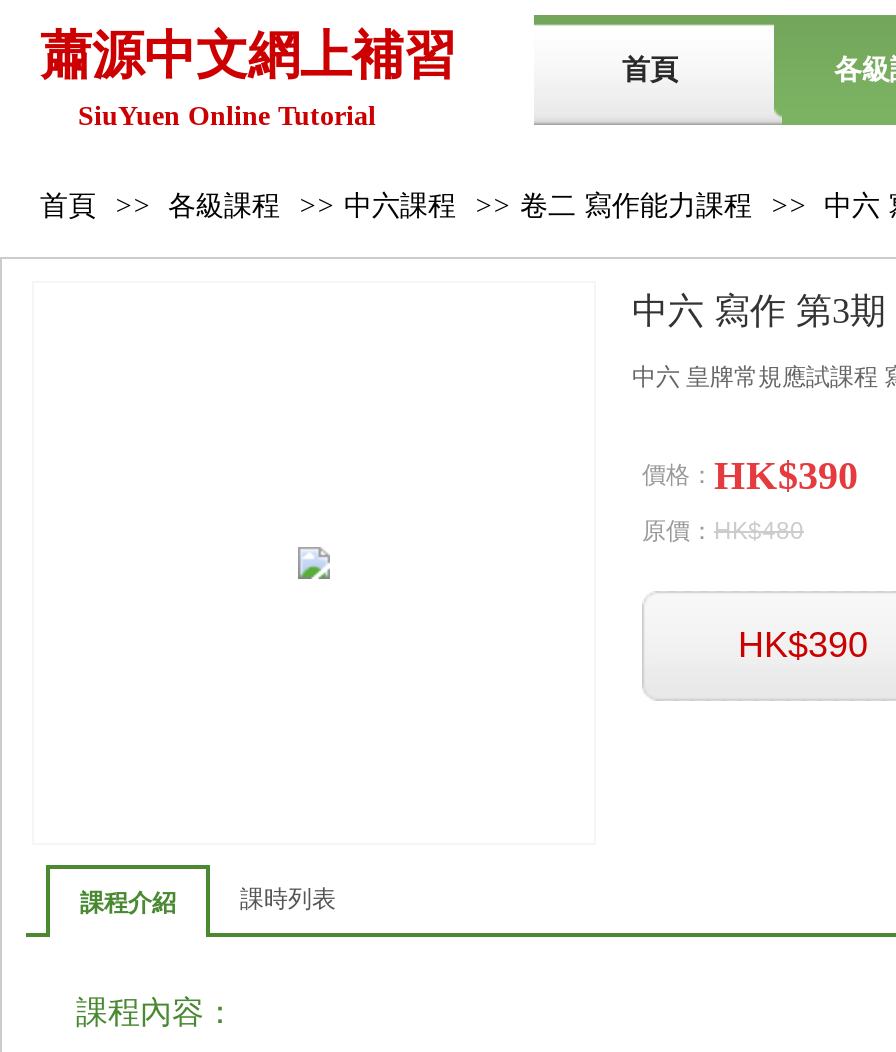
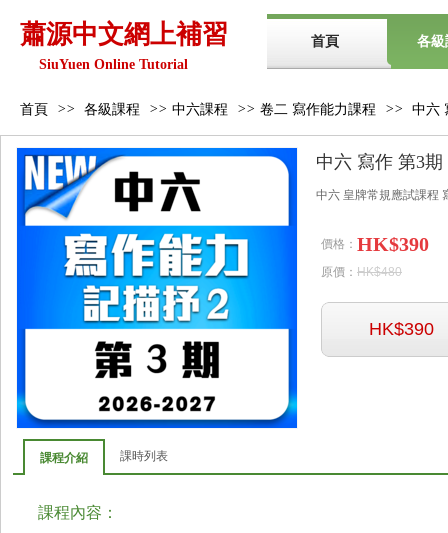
+ [image]
